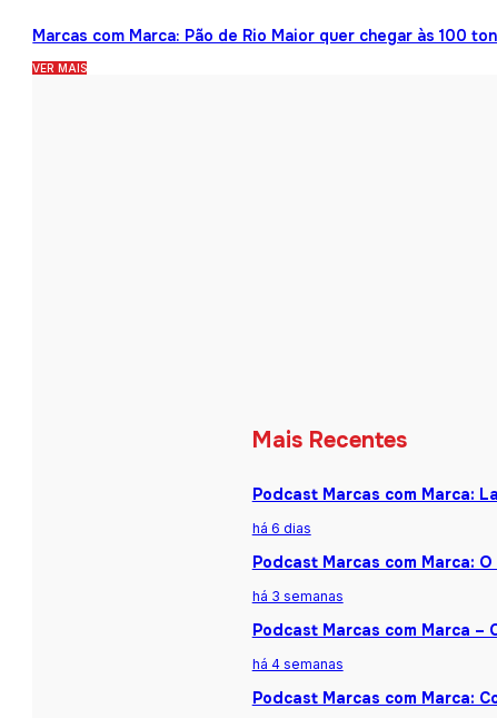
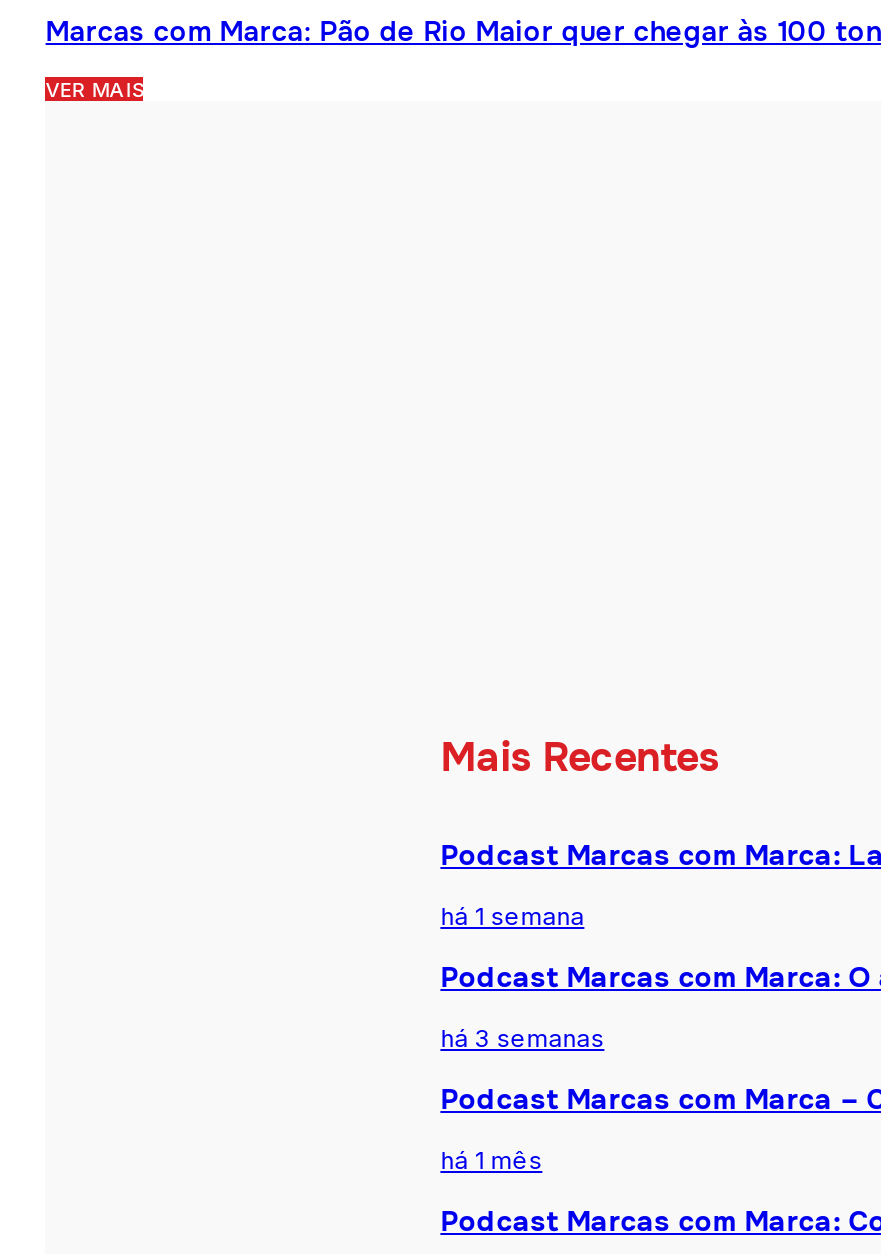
- há 6 dias
+ há 1 semana

- há 4 semanas
+ há 1 mês
